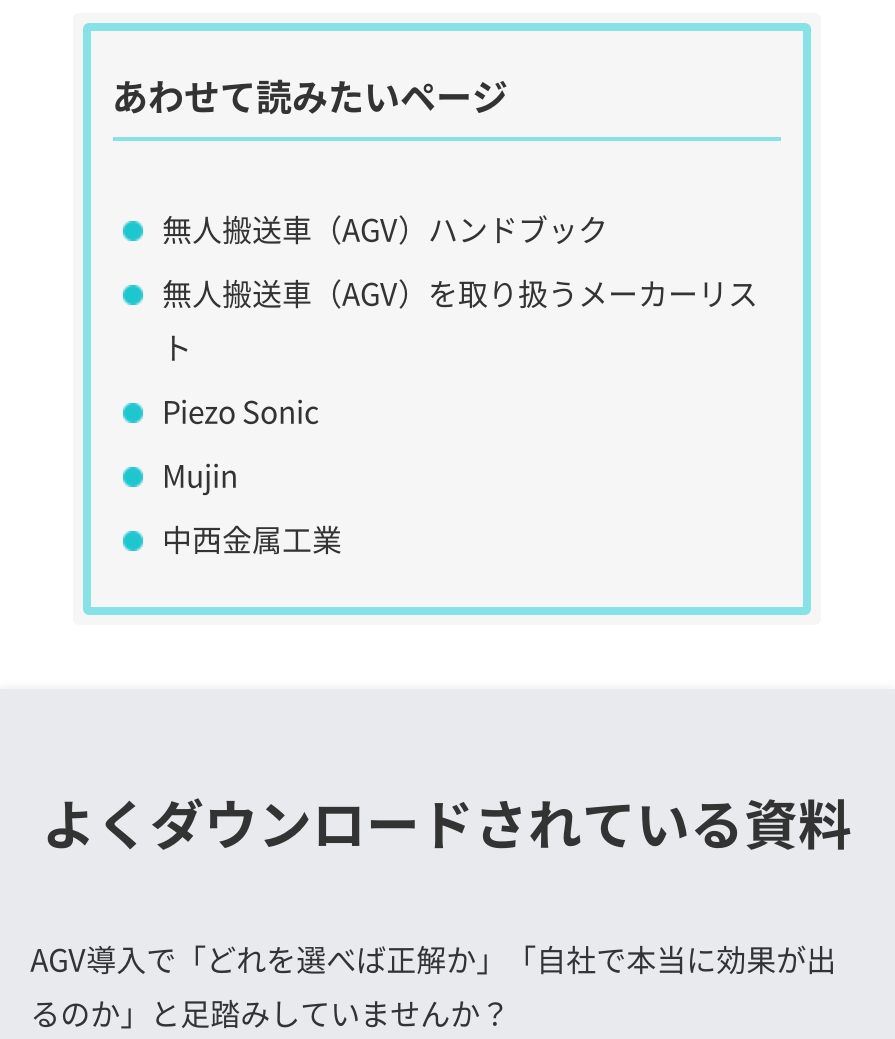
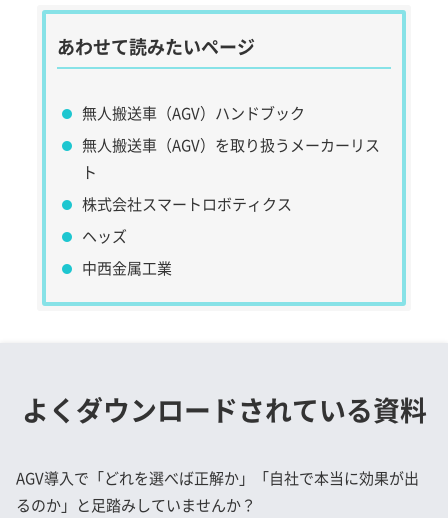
- Piezo Sonic
+ 株式会社スマートロボティクス

- Mujin
+ ヘッズ
